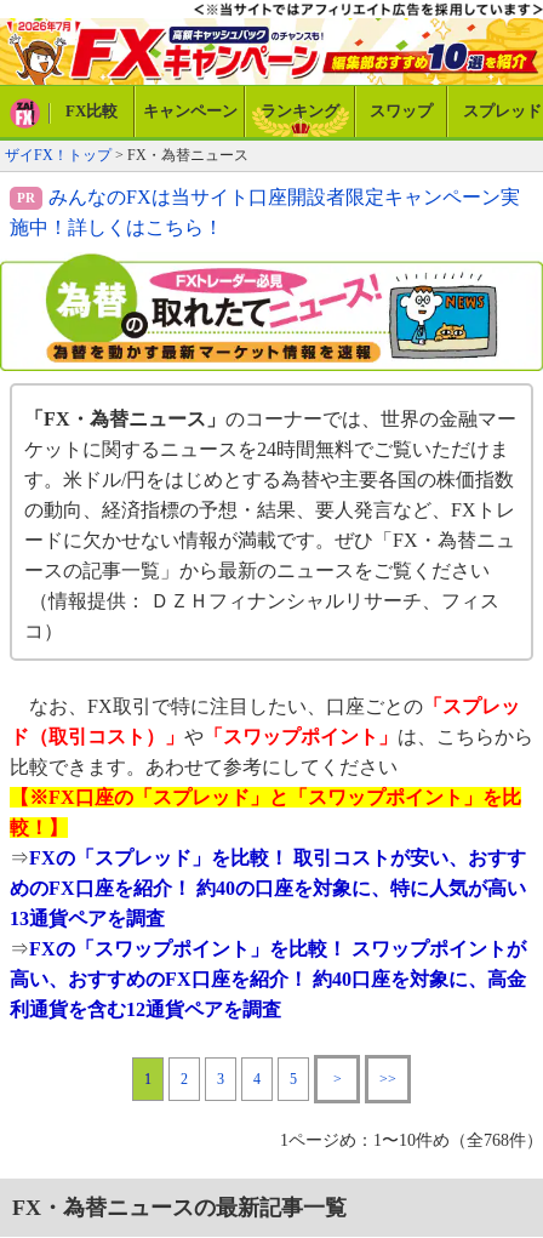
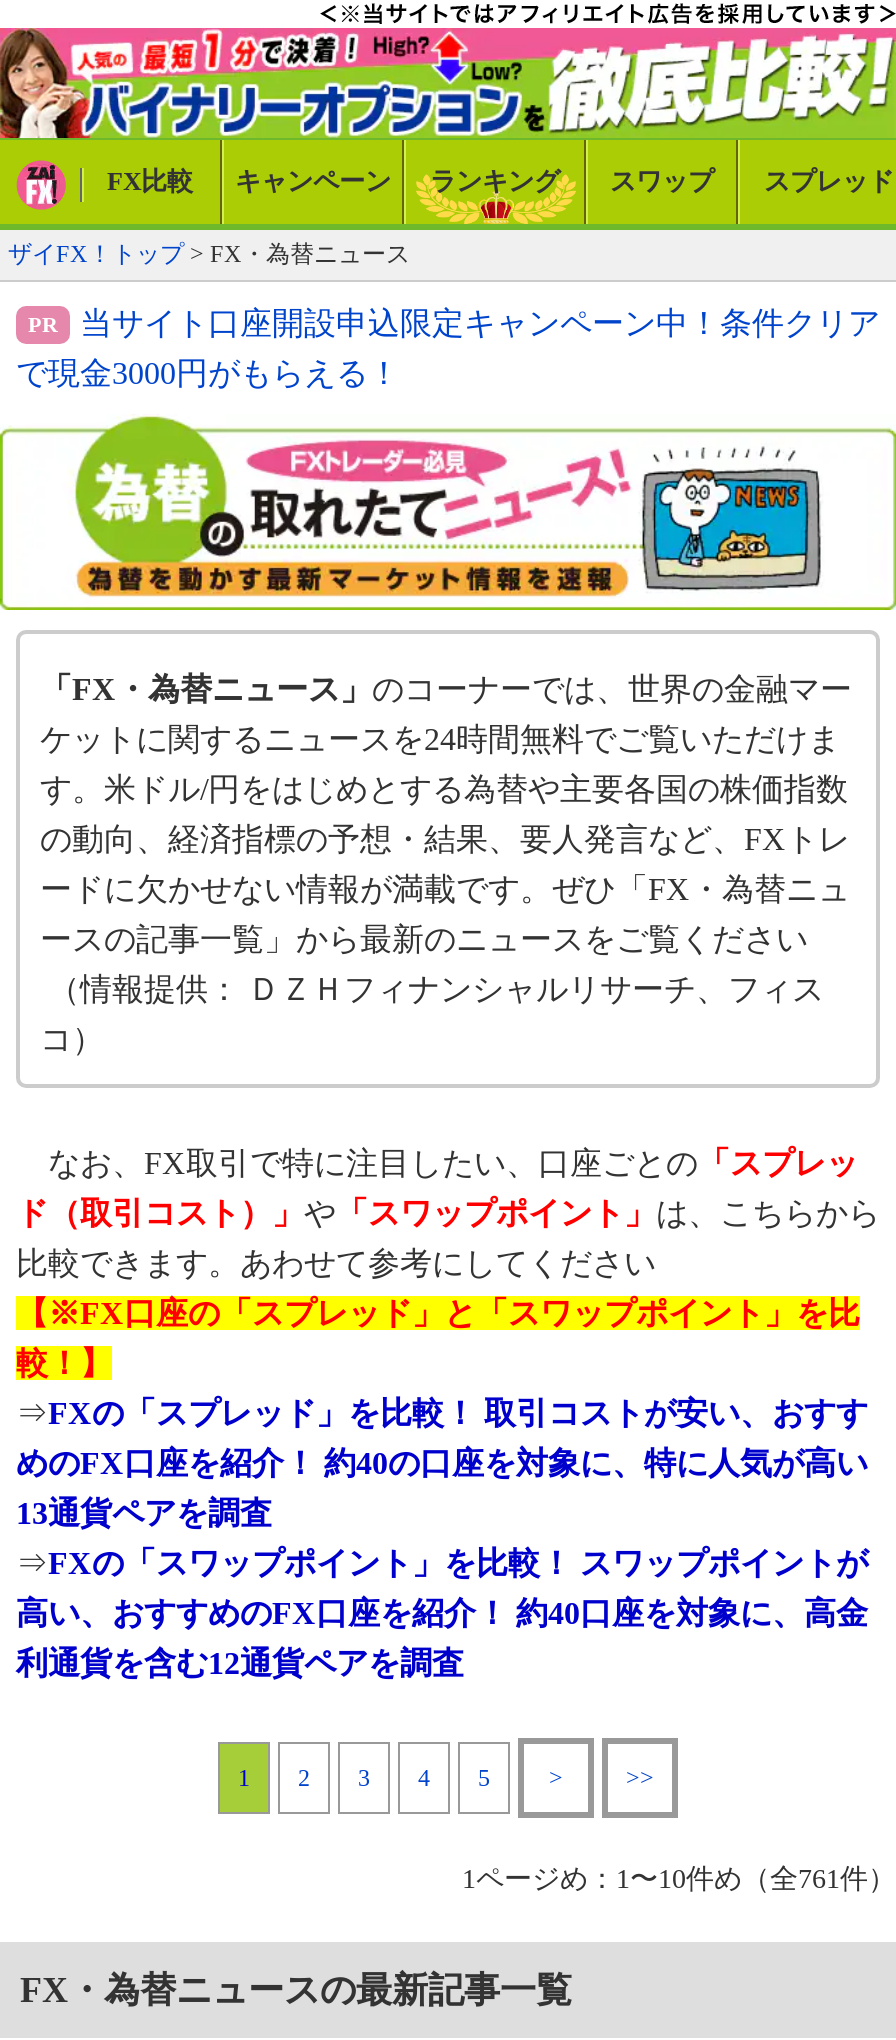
- [image]
+ [image]

- みんなのFXは当サイト口座開設者限定キャンペーン実
+ 当サイト口座開設申込限定キャンペーン中！条件クリア

- 施中！詳しくはこちら！
+ で現金3000円がもらえる！

- 1ページめ：1〜10件め（全768件）
+ 1ページめ：1〜10件め（全761件）
